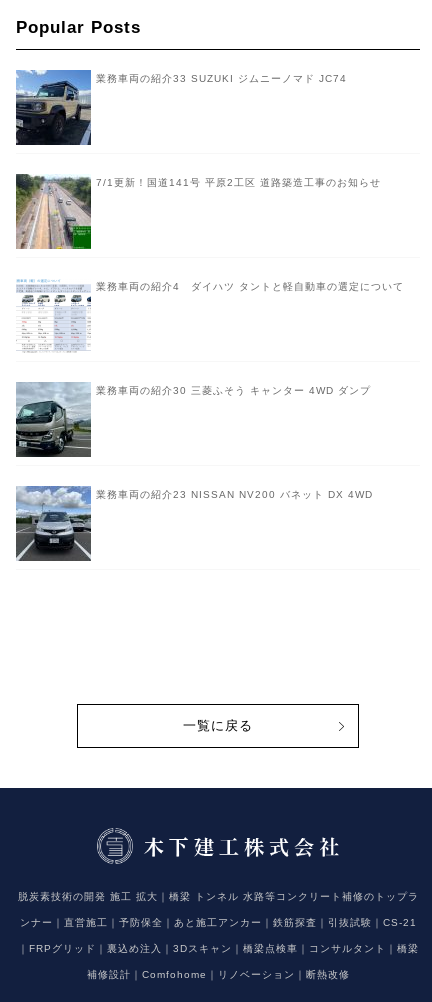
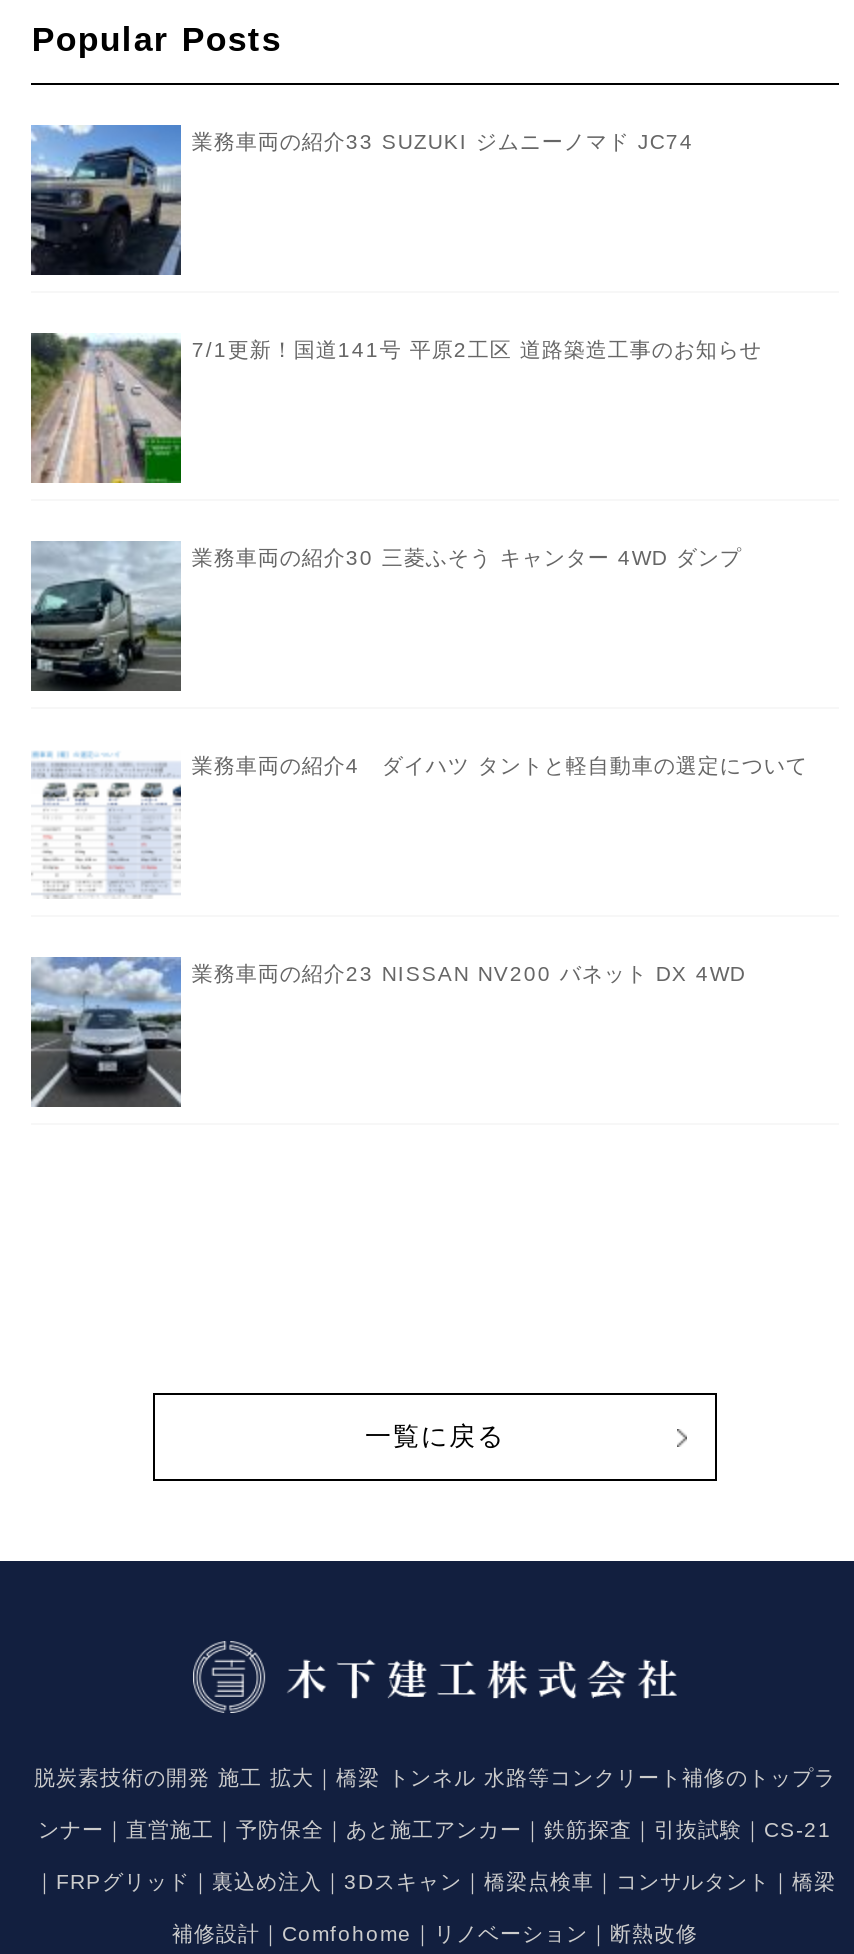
moved down: [image] | 業務車両の紹介4 ダイハツ タントと軽自動車の選定について

moved up: [image] | 業務車両の紹介30 三菱ふそう キャンター 4WD ダンプ
